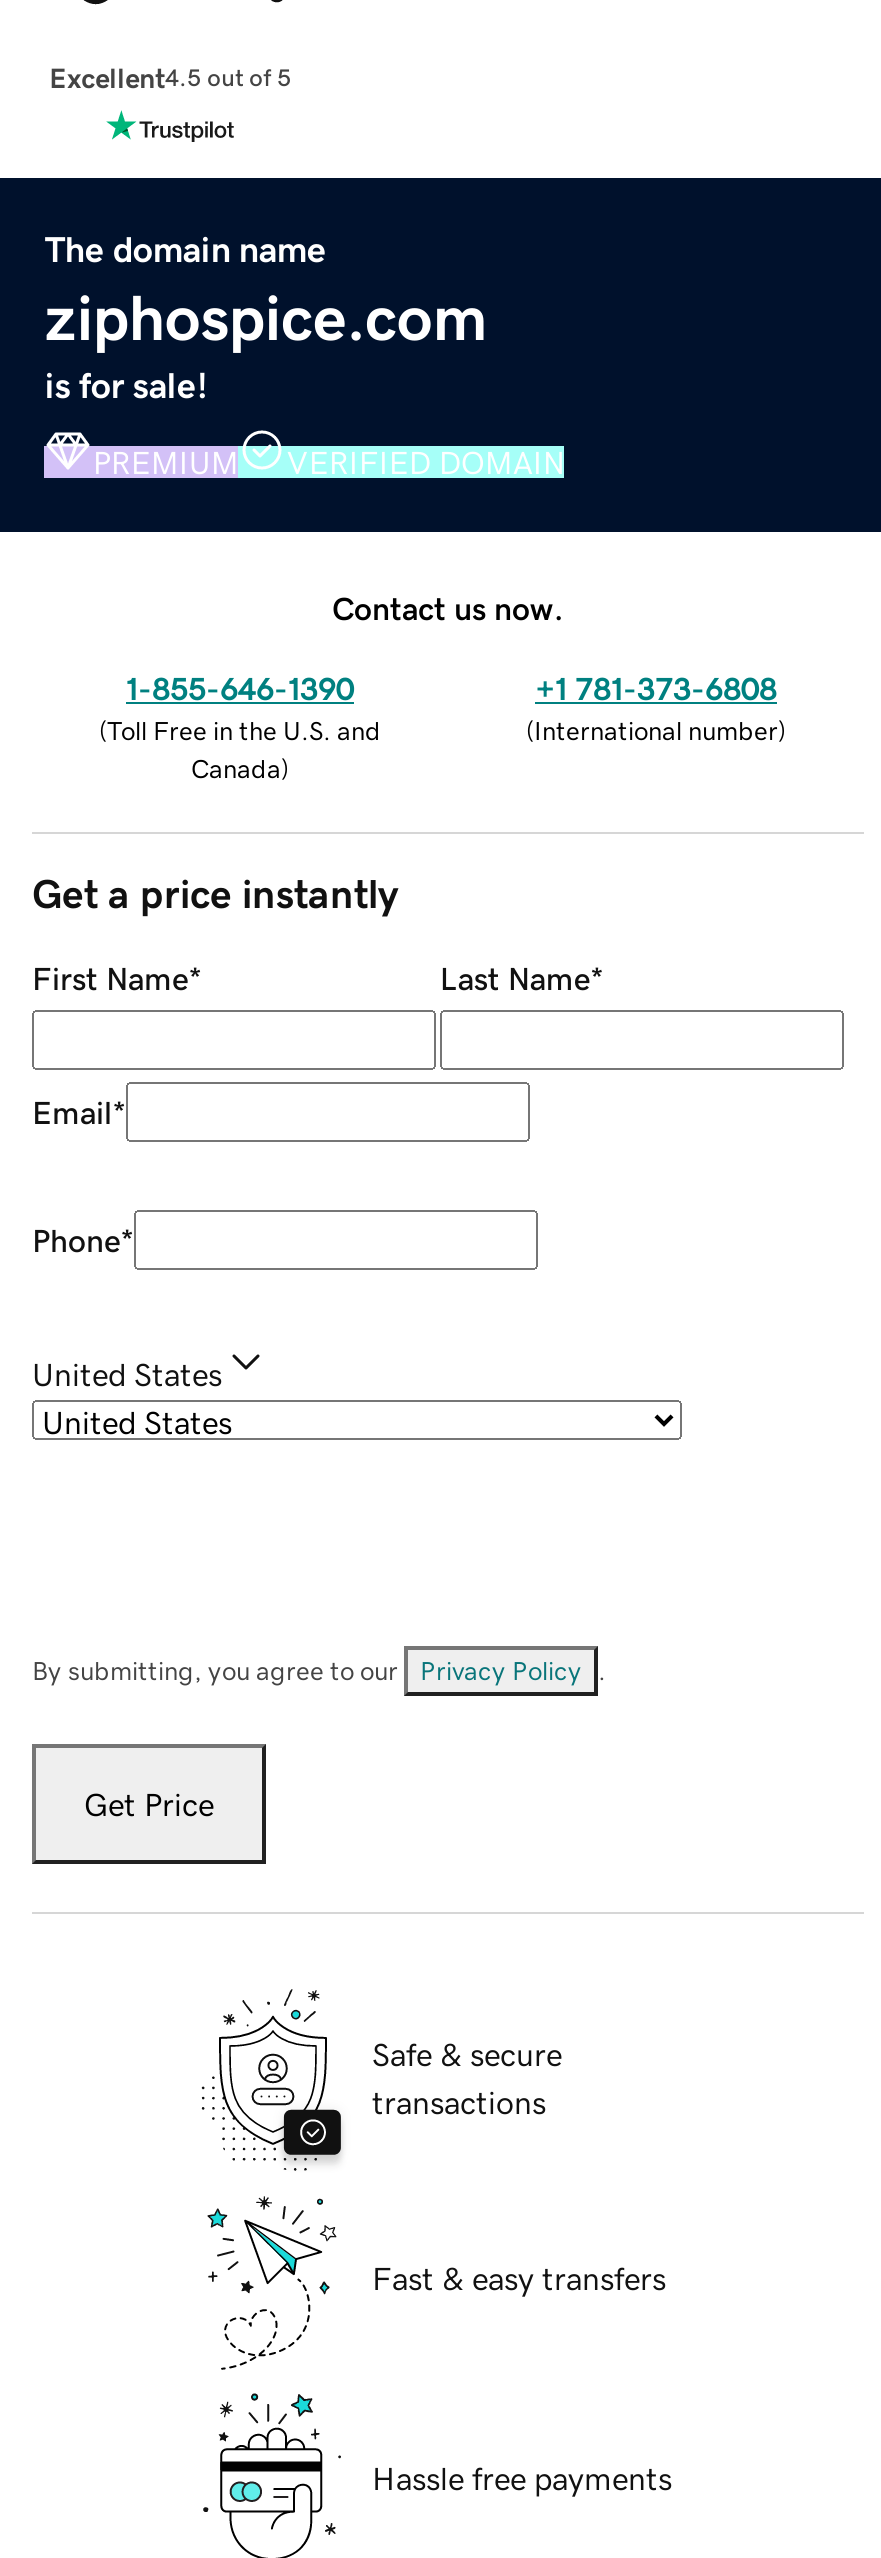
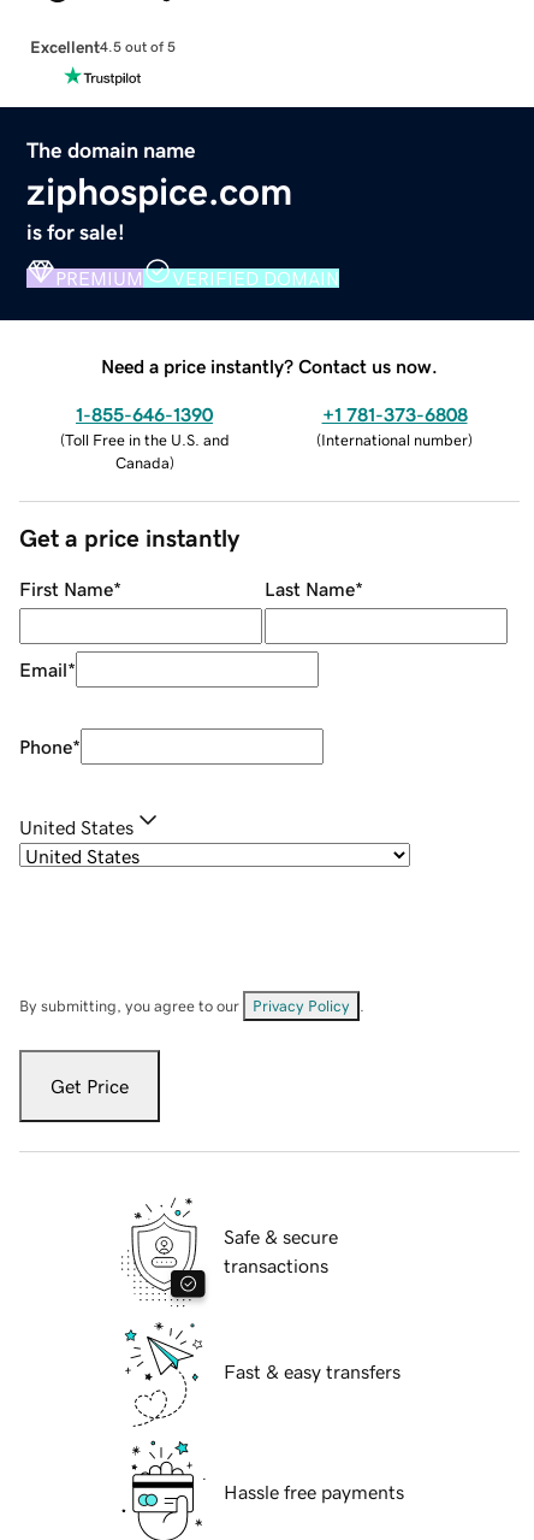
- Contact us now.
+ Need a price instantly? Contact us now.
